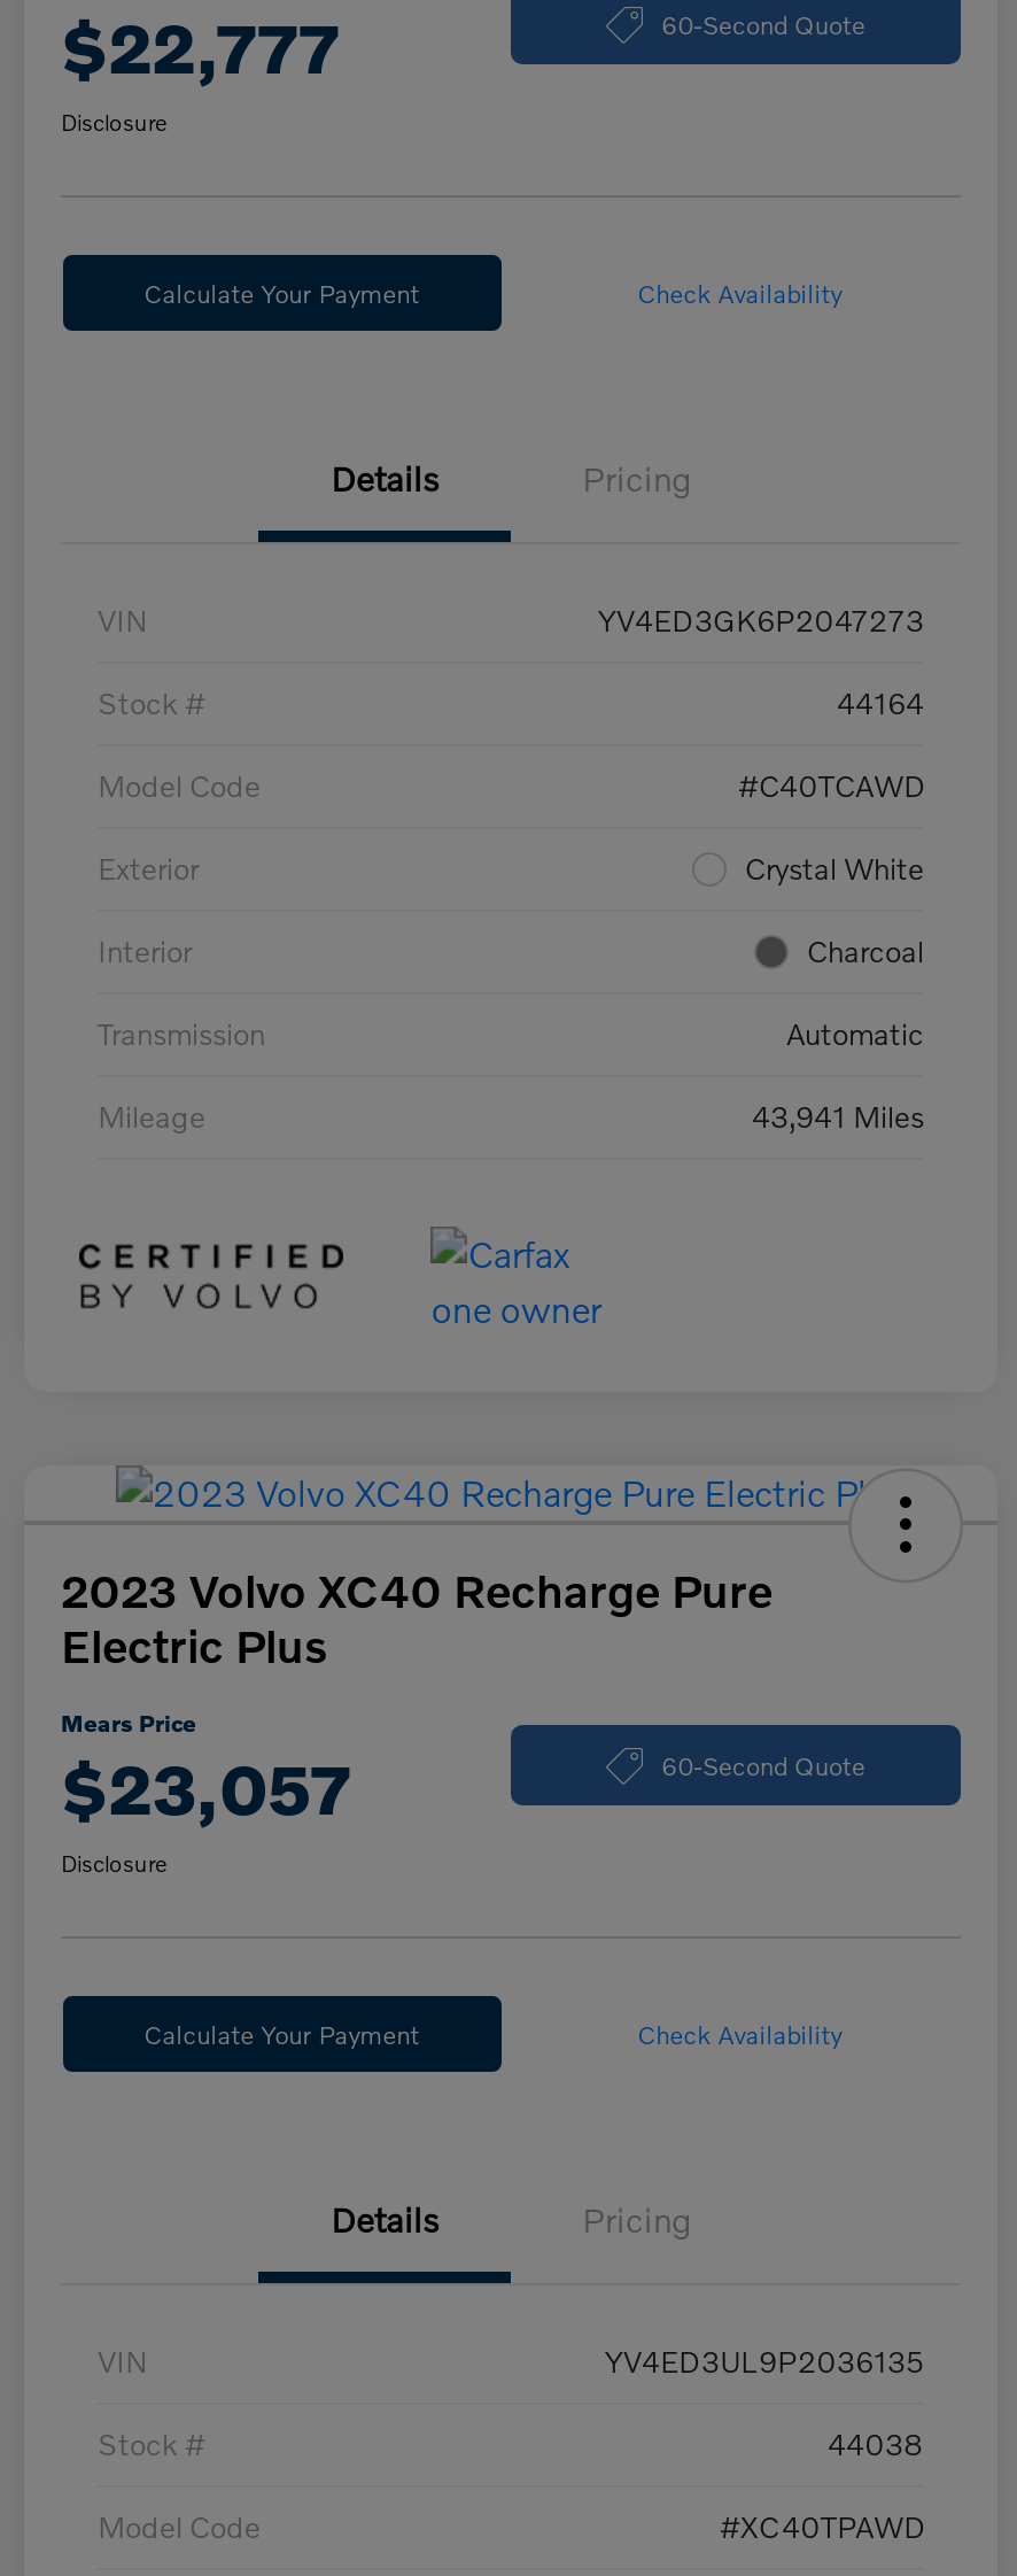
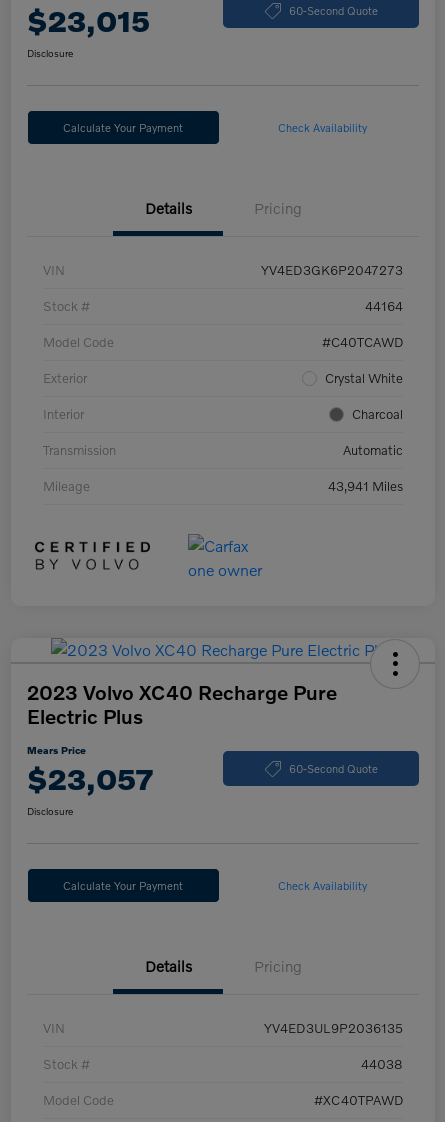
- $22,777
+ $23,015
